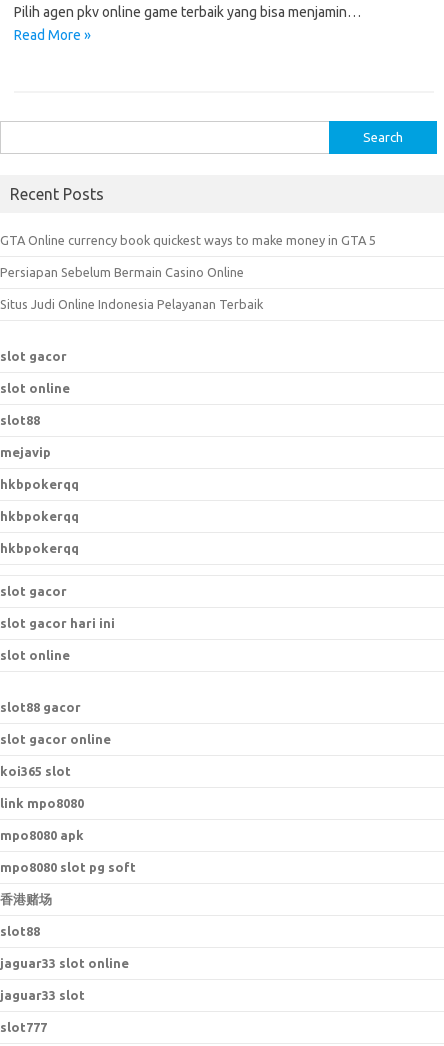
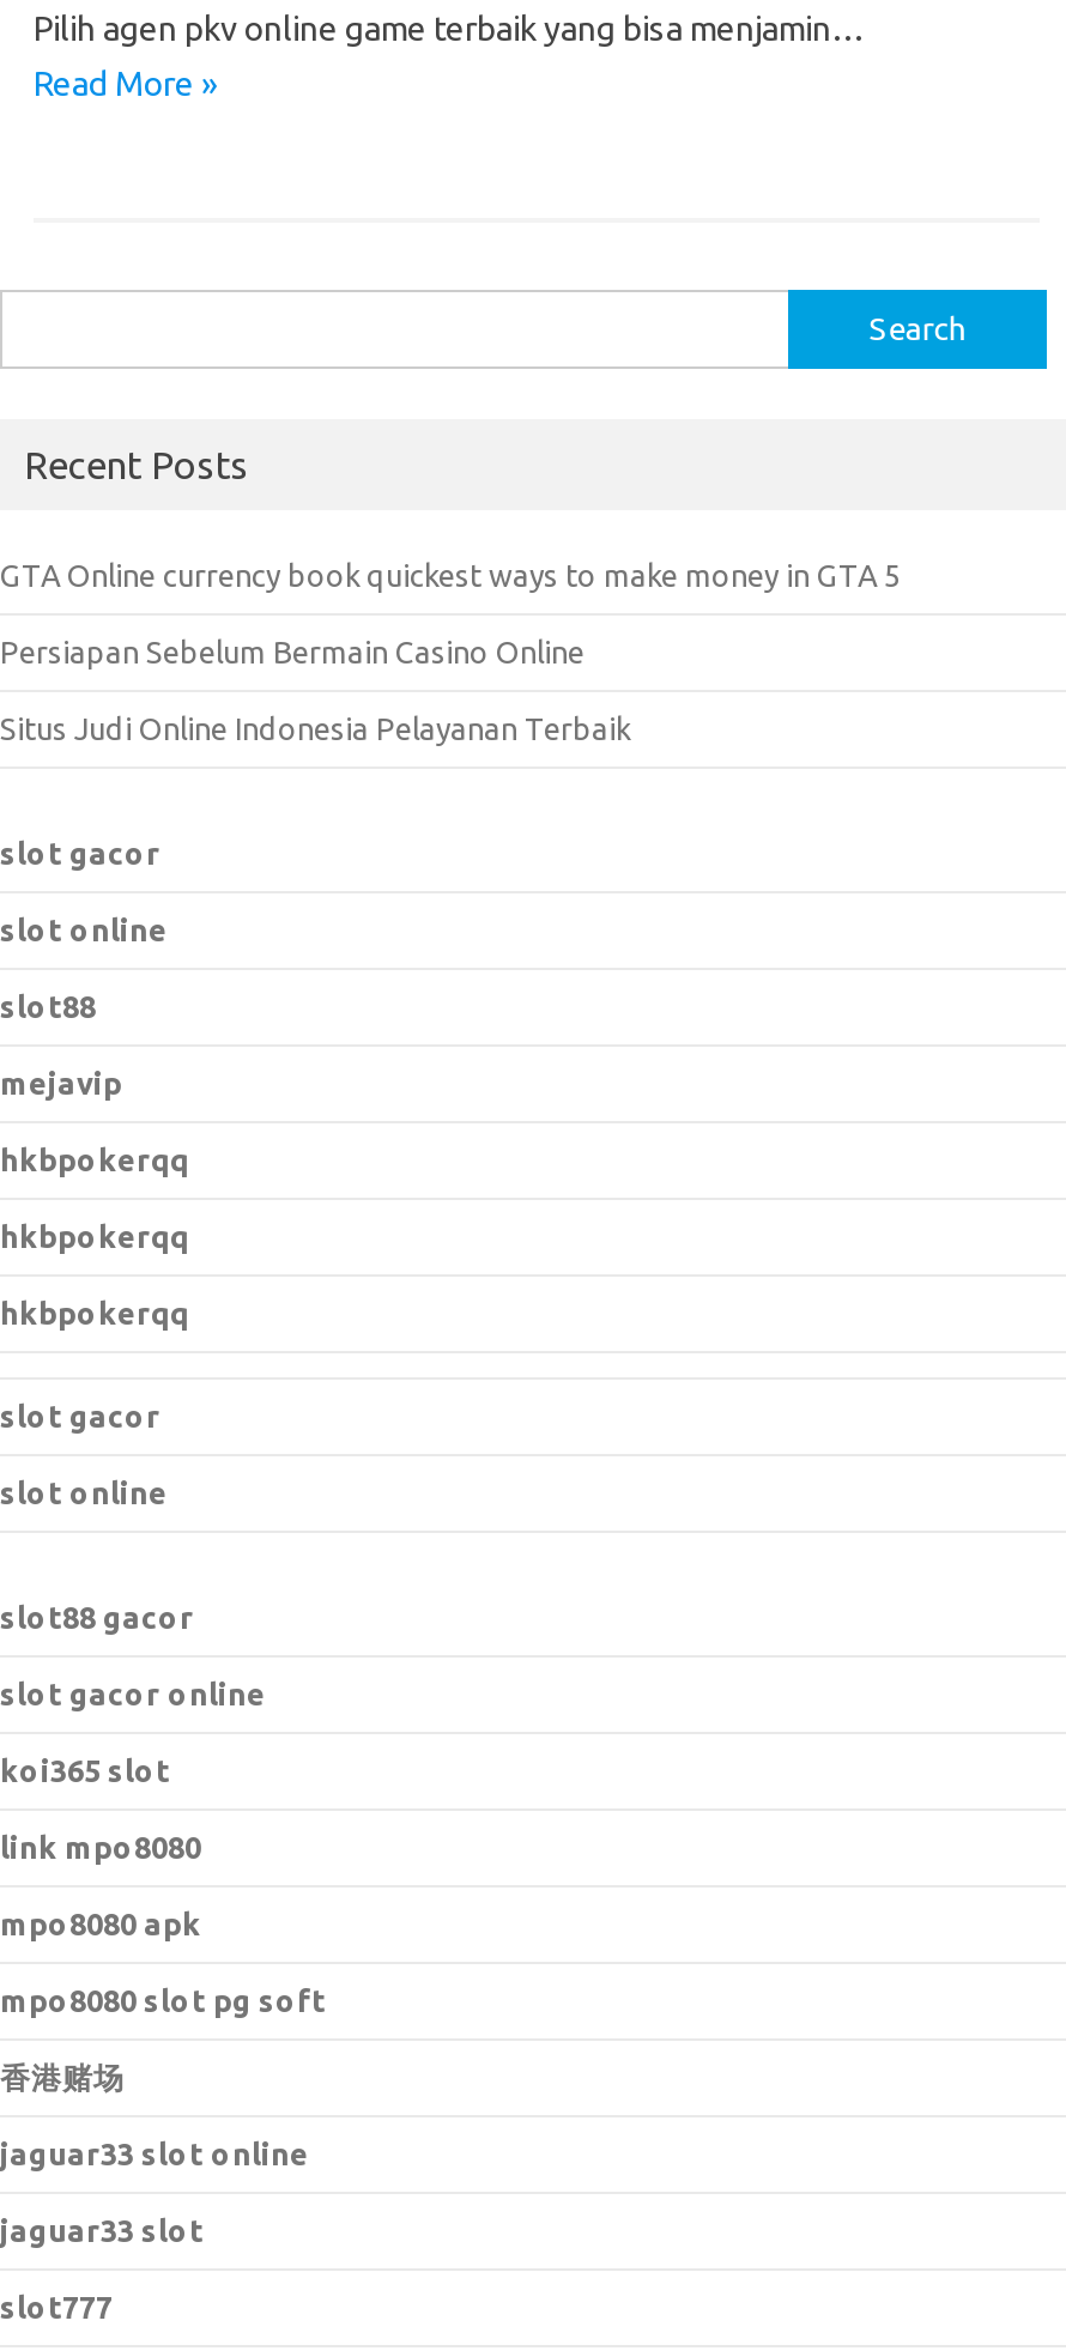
- slot gacor hari ini

- slot88
